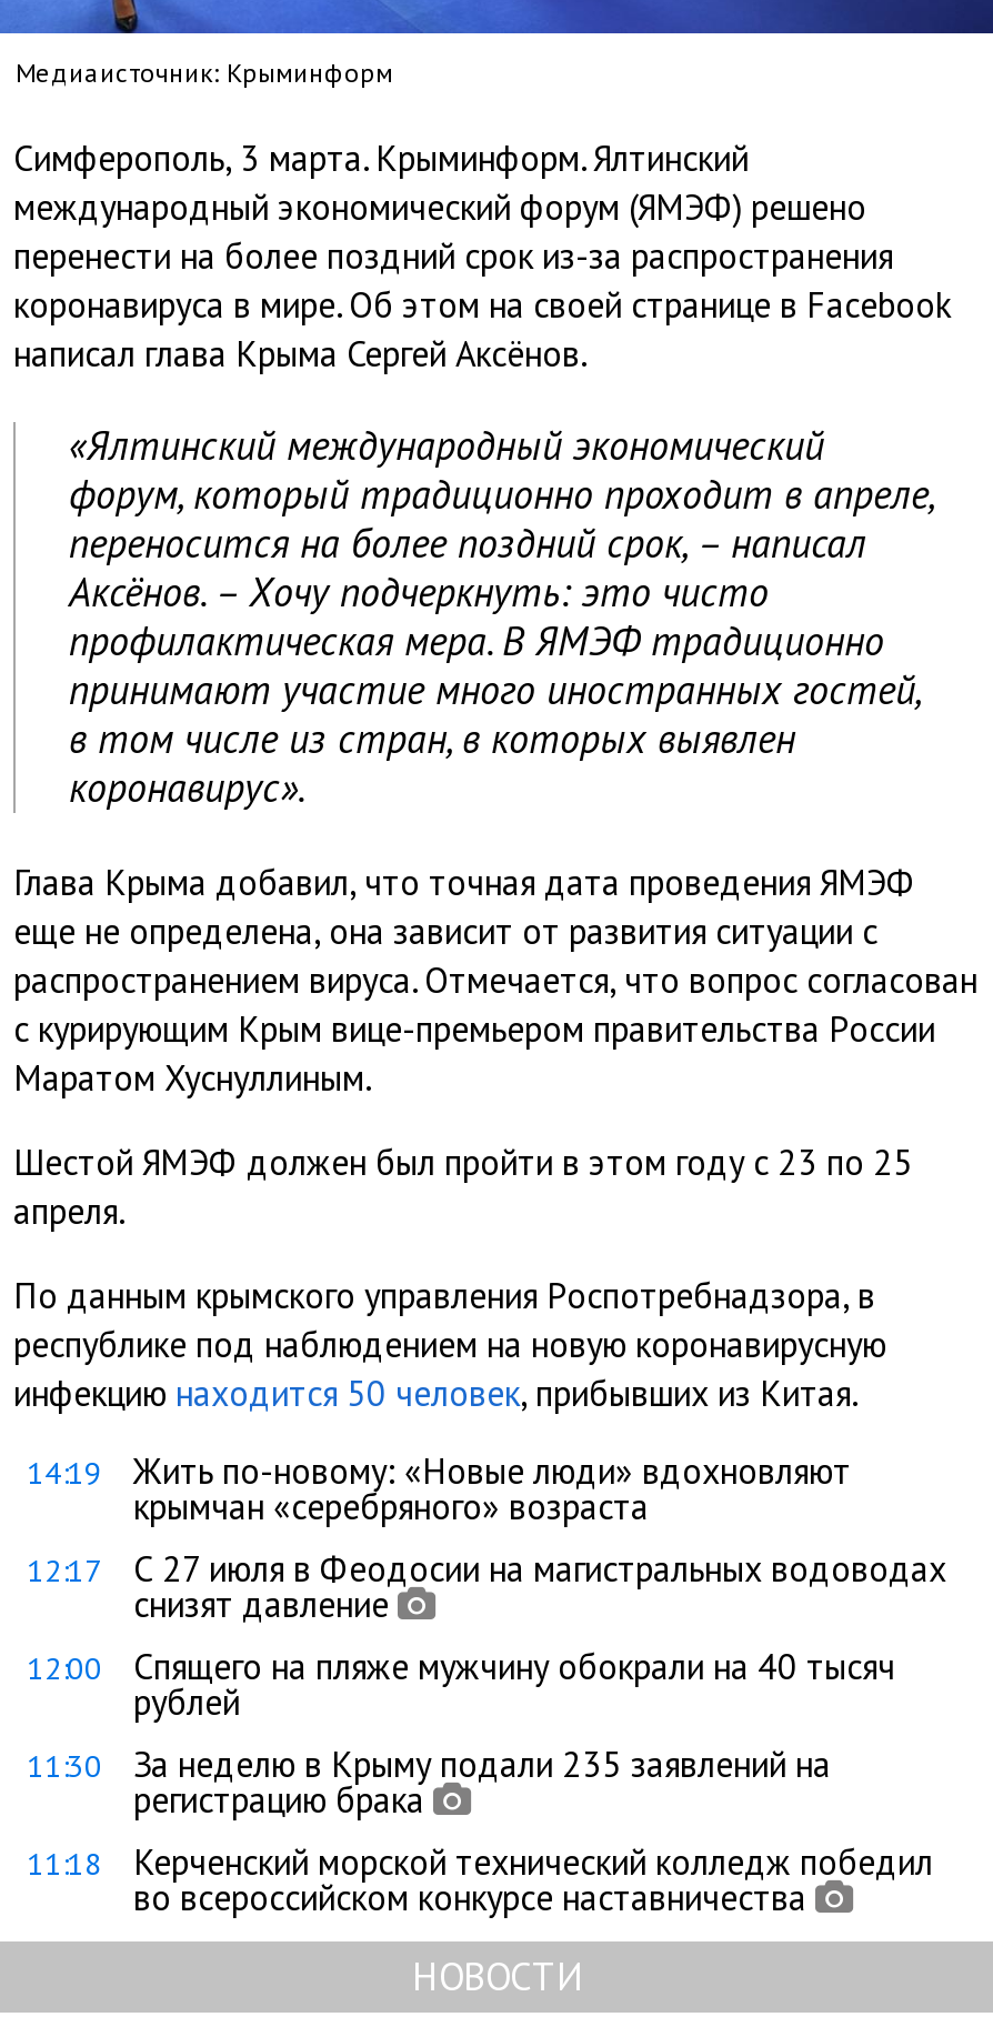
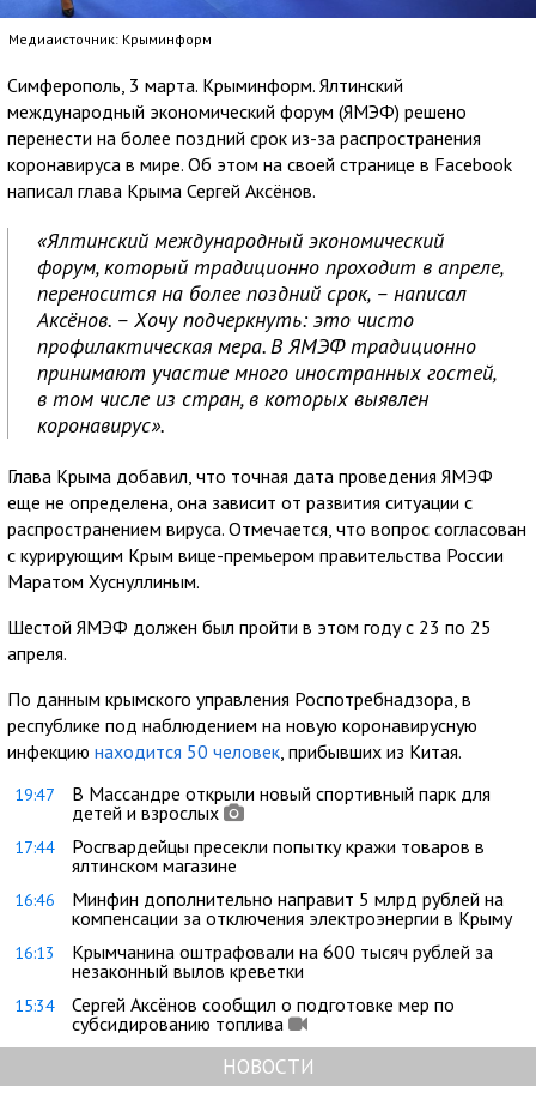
- 14:19
- Жить по-новому: «Новые люди» вдохновляют
- крымчан «серебряного» возраста
+ 19:47
+ В Массандре открыли новый спортивный парк для
+ детей и взрослых

- 12:17
- С 27 июля в Феодосии на магистральных водоводах
- снизят давление
+ 17:44
+ Росгвардейцы пресекли попытку кражи товаров в
+ ялтинском магазине

- 12:00
- Спящего на пляже мужчину обокрали на 40 тысяч
- рублей
+ 16:46
+ Минфин дополнительно направит 5 млрд рублей на
+ компенсации за отключения электроэнергии в Крыму

- 11:30
- За неделю в Крыму подали 235 заявлений на
- регистрацию брака
+ 16:13
+ Крымчанина оштрафовали на 600 тысяч рублей за
+ незаконный вылов креветки

- 11:18
- Керченский морской технический колледж победил
- во всероссийском конкурсе наставничества
+ 15:34
+ Сергей Аксёнов сообщил о подготовке мер по
+ субсидированию топлива
